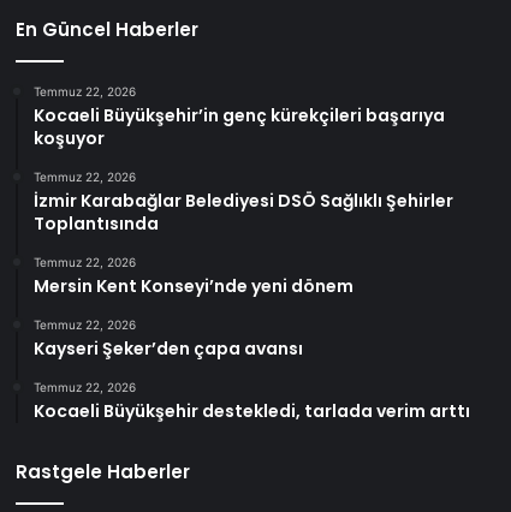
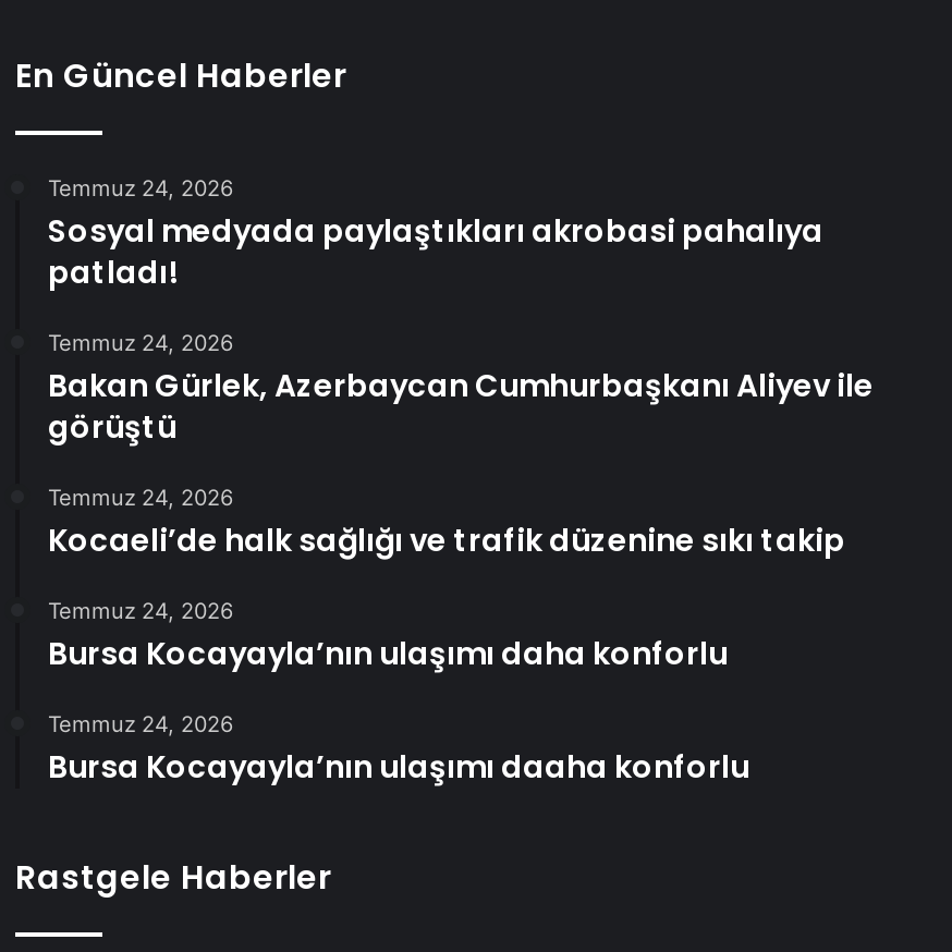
- Temmuz 22, 2026
- Kocaeli Büyükşehir’in genç kürekçileri başarıya
- koşuyor
+ Temmuz 24, 2026
+ Sosyal medyada paylaştıkları akrobasi pahalıya
+ patladı!

- Temmuz 22, 2026
- İzmir Karabağlar Belediyesi DSÖ Sağlıklı Şehirler
- Toplantısında
+ Temmuz 24, 2026
+ Bakan Gürlek, Azerbaycan Cumhurbaşkanı Aliyev ile
+ görüştü

- Temmuz 22, 2026
- Mersin Kent Konseyi’nde yeni dönem
+ Temmuz 24, 2026
+ Kocaeli’de halk sağlığı ve trafik düzenine sıkı takip

- Temmuz 22, 2026
- Kayseri Şeker’den çapa avansı
+ Temmuz 24, 2026
+ Bursa Kocayayla’nın ulaşımı daha konforlu

- Temmuz 22, 2026
- Kocaeli Büyükşehir destekledi, tarlada verim arttı
+ Temmuz 24, 2026
+ Bursa Kocayayla’nın ulaşımı daaha konforlu
